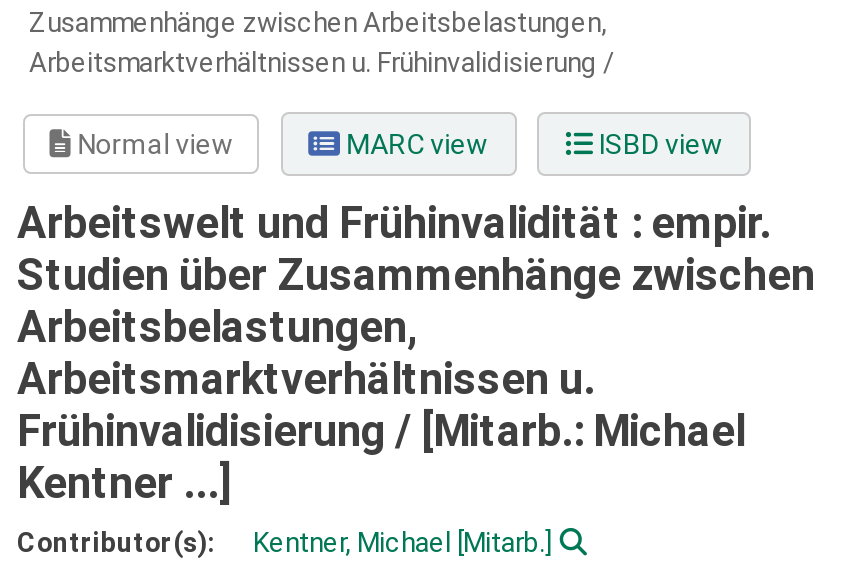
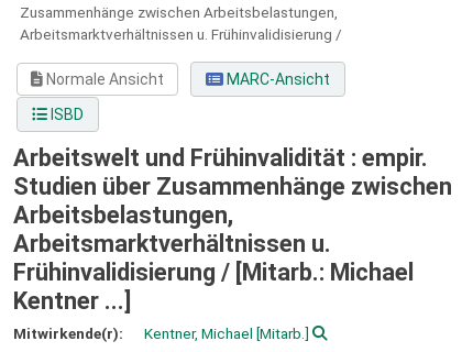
- Normal view
- MARC view
- ISBD view
+ Normale Ansicht
+ MARC-Ansicht
+ ISBD

- Contributor(s):
+ Mitwirkende(r):
